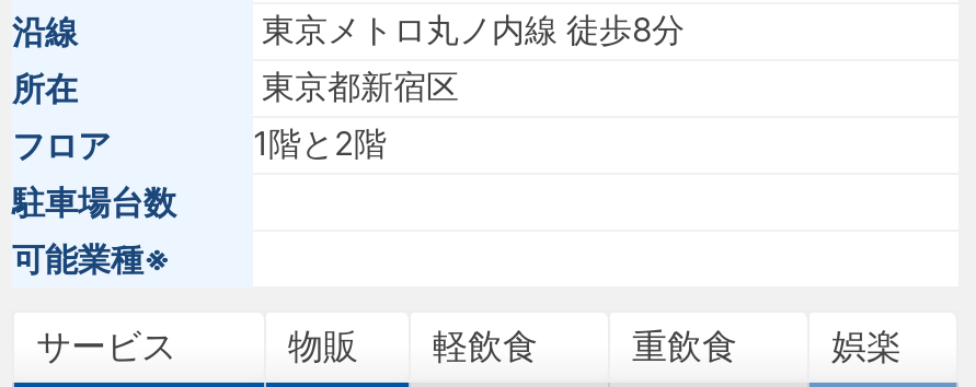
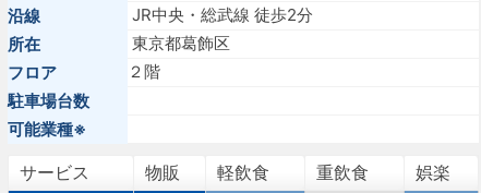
- 東京メトロ丸ノ内線 徒歩8分
+ JR中央・総武線 徒歩2分

- 東京都新宿区
+ 東京都葛飾区

- 1階と2階
+ ２階
